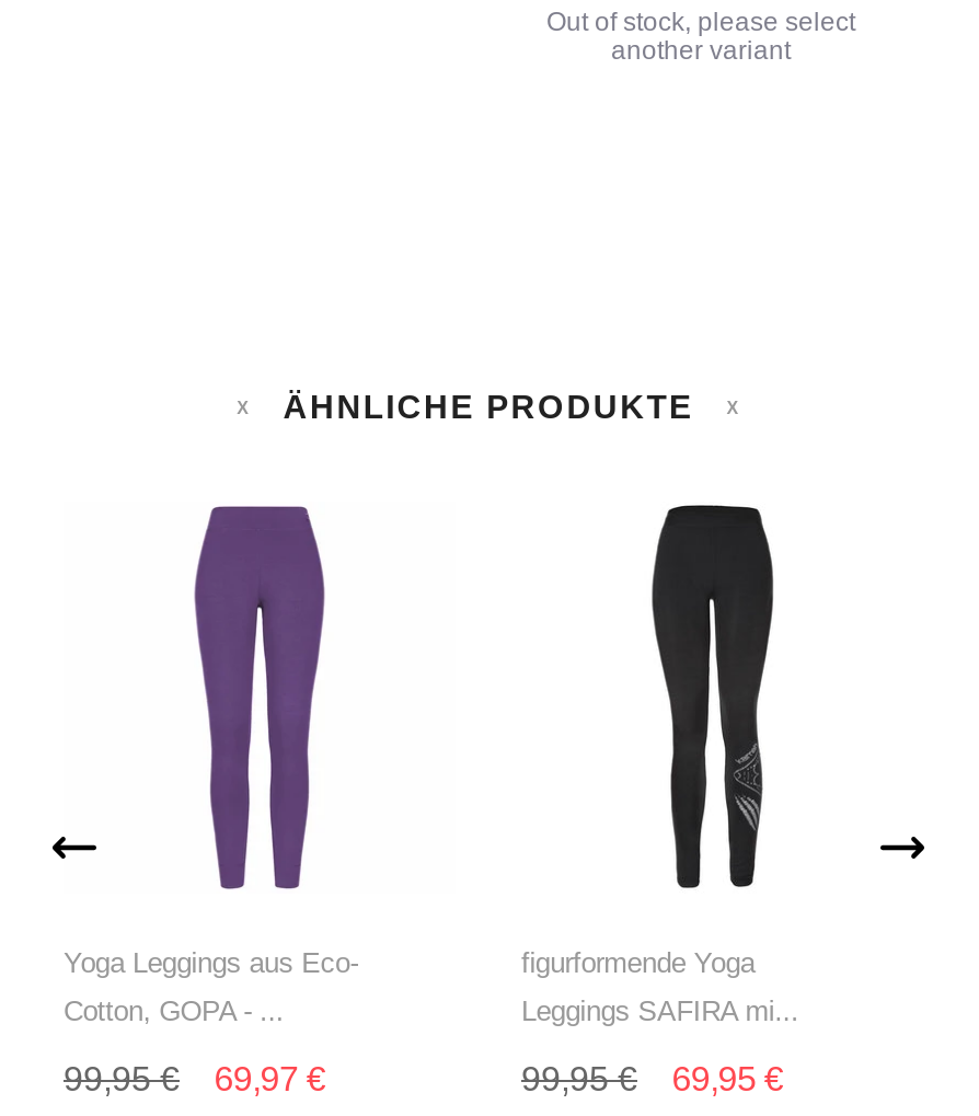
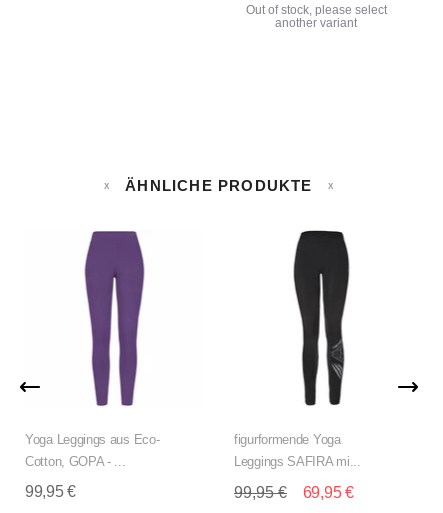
- 69,97 €
